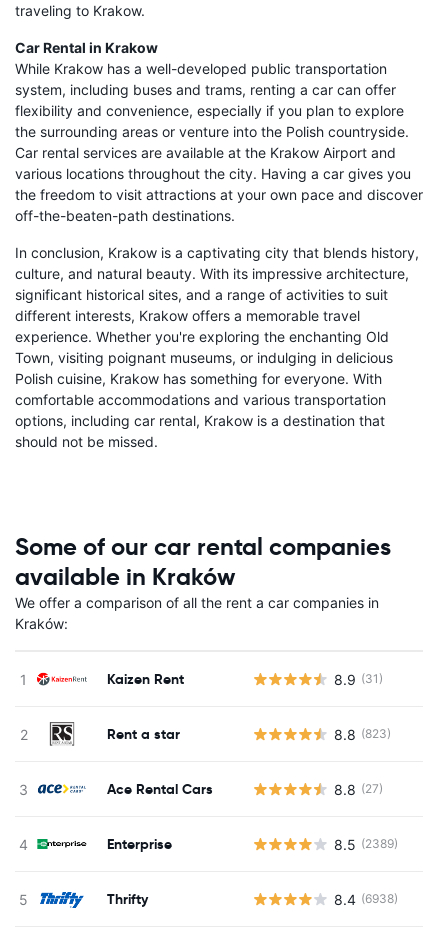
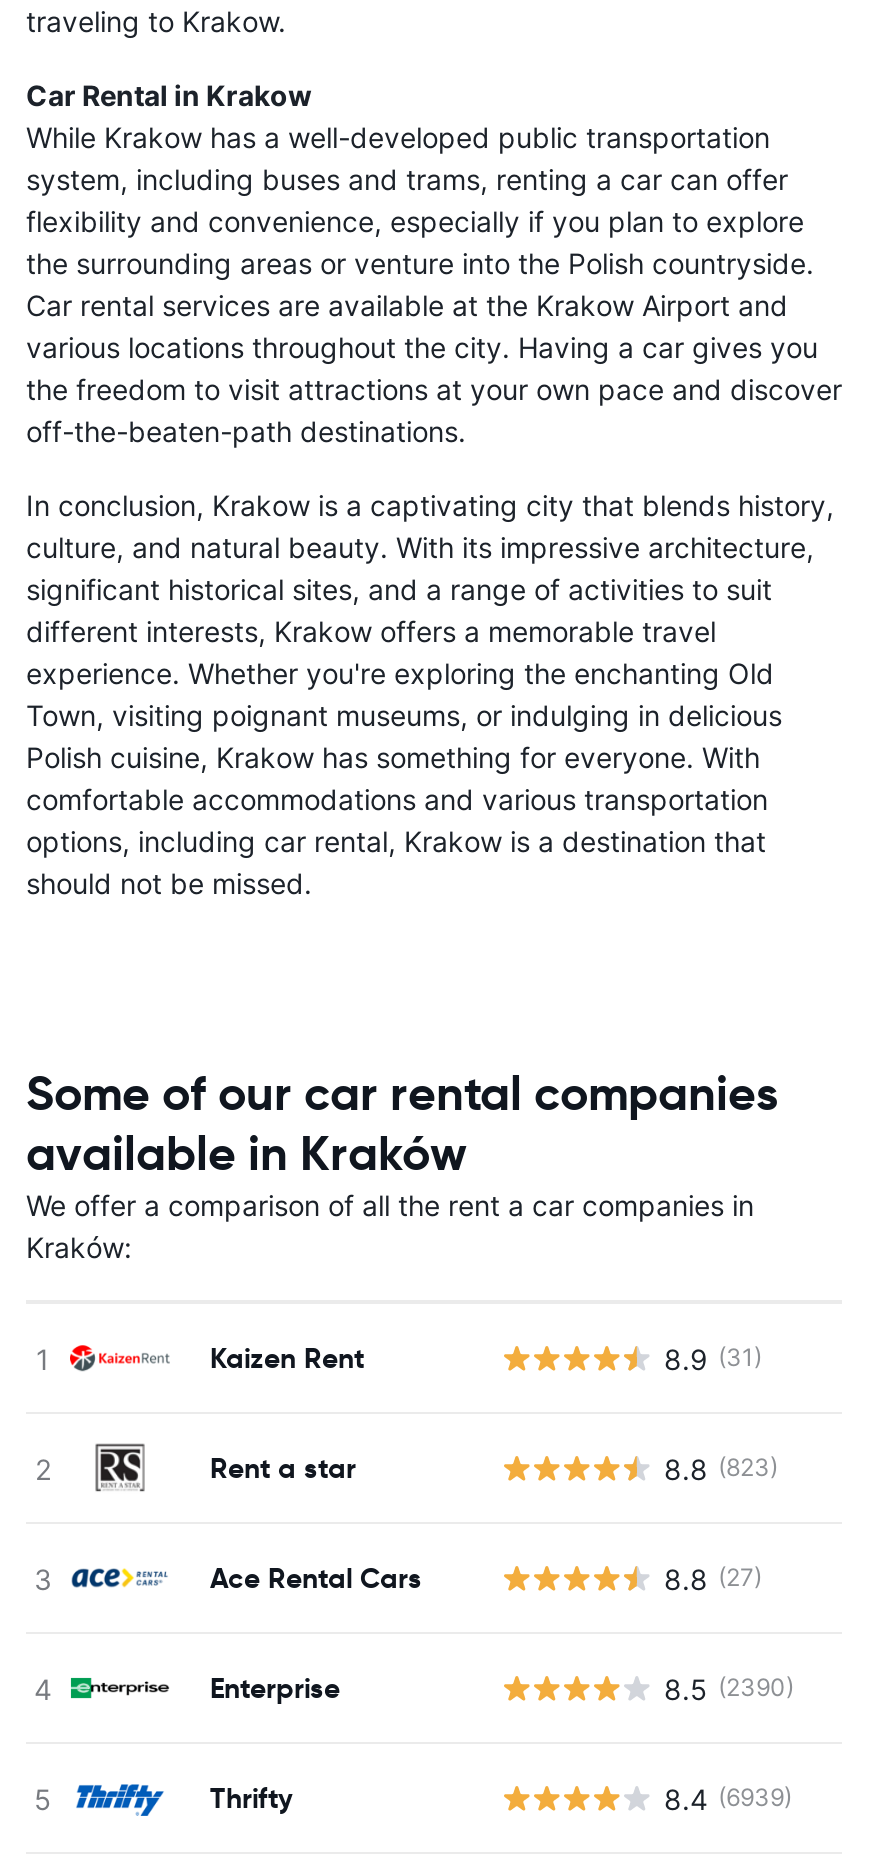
- 8.5 (2389)
+ 8.5 (2390)

- 8.4 (6938)
+ 8.4 (6939)
